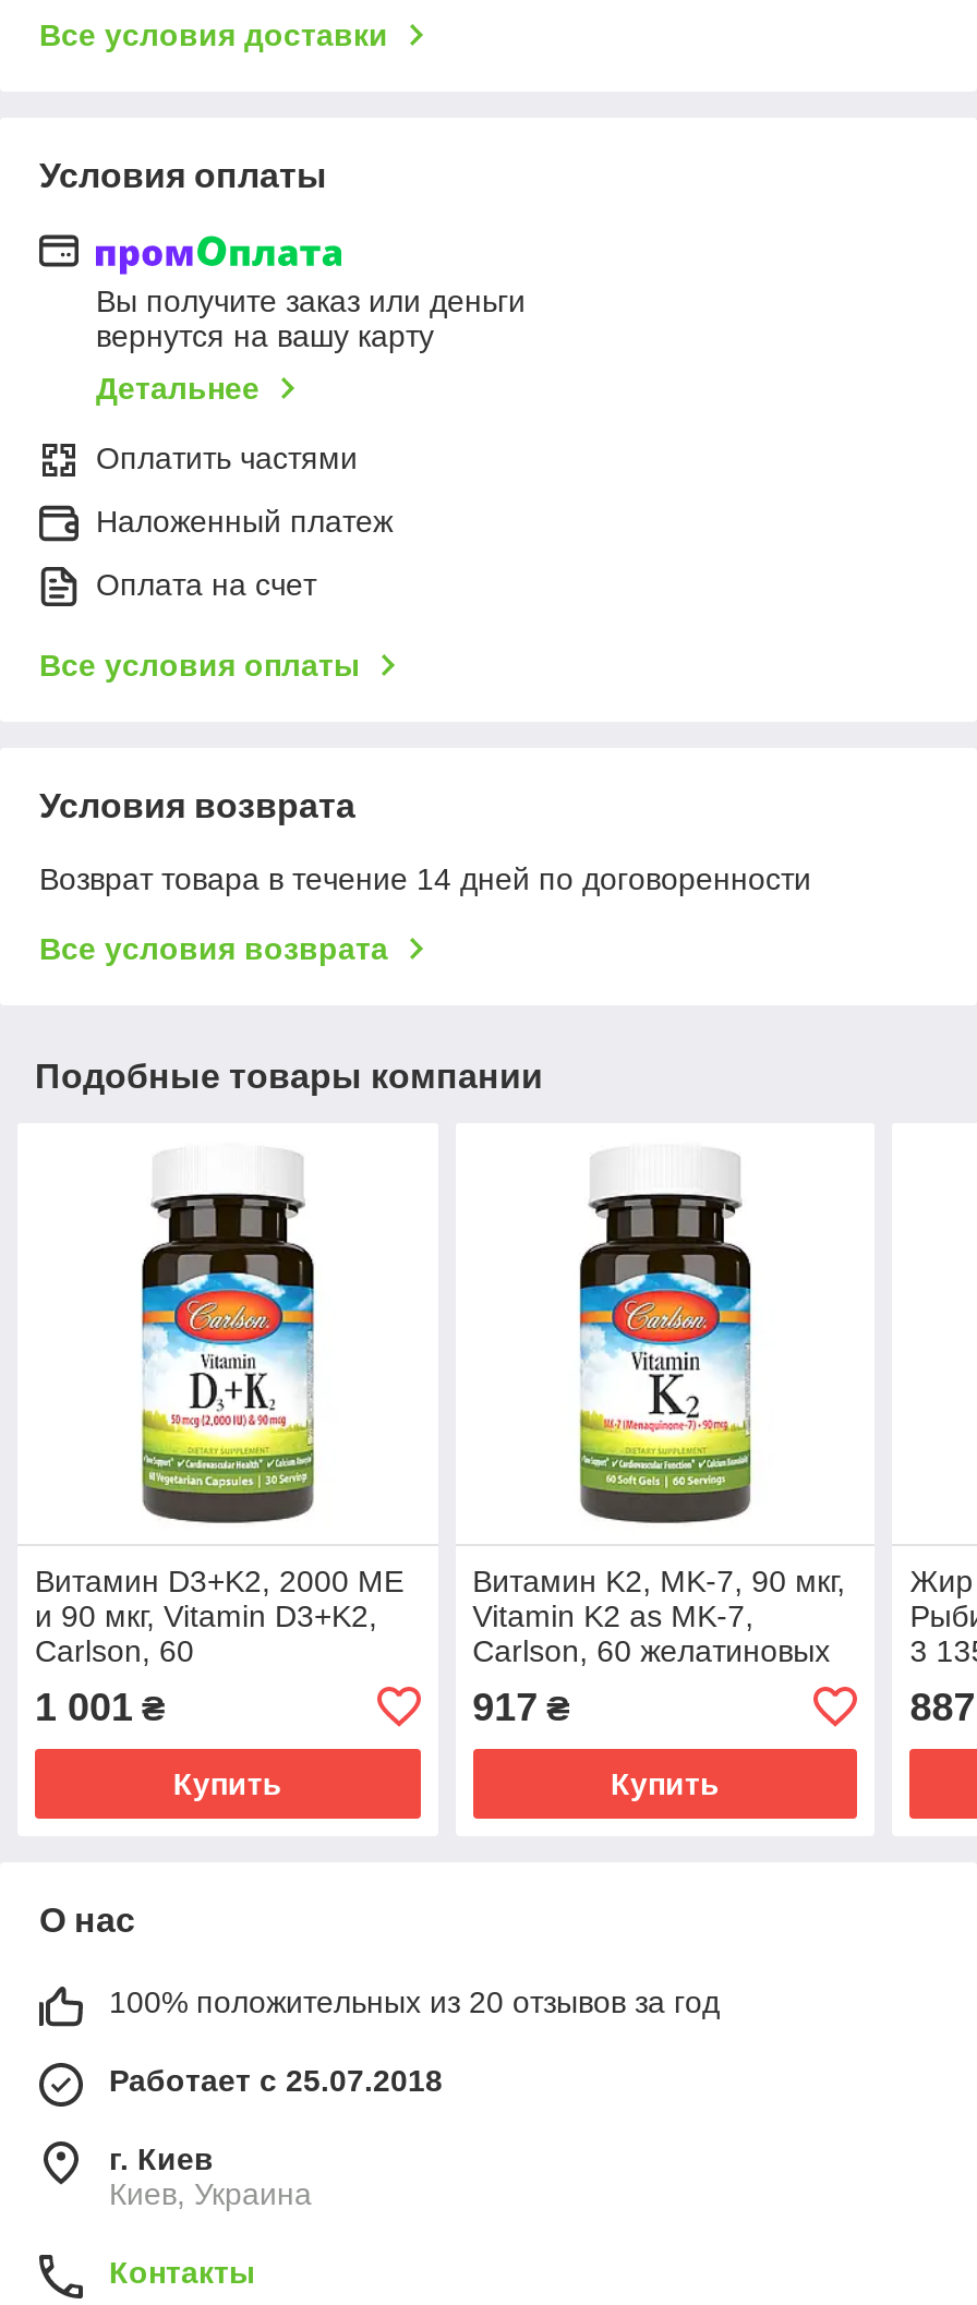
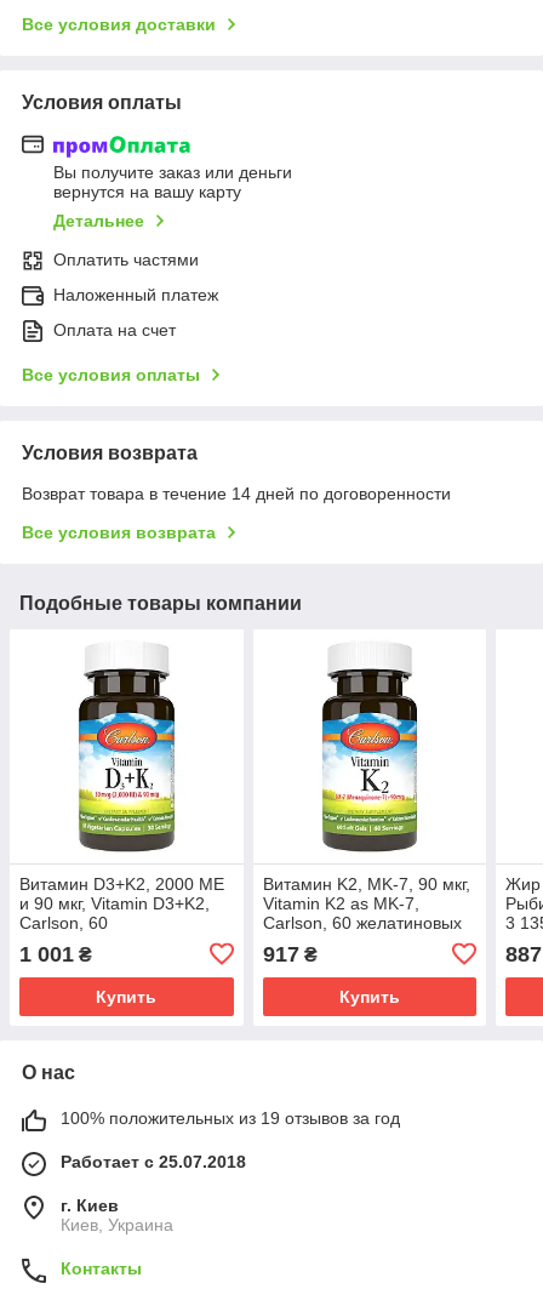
- 100% положительных из 20 отзывов за год
+ 100% положительных из 19 отзывов за год
